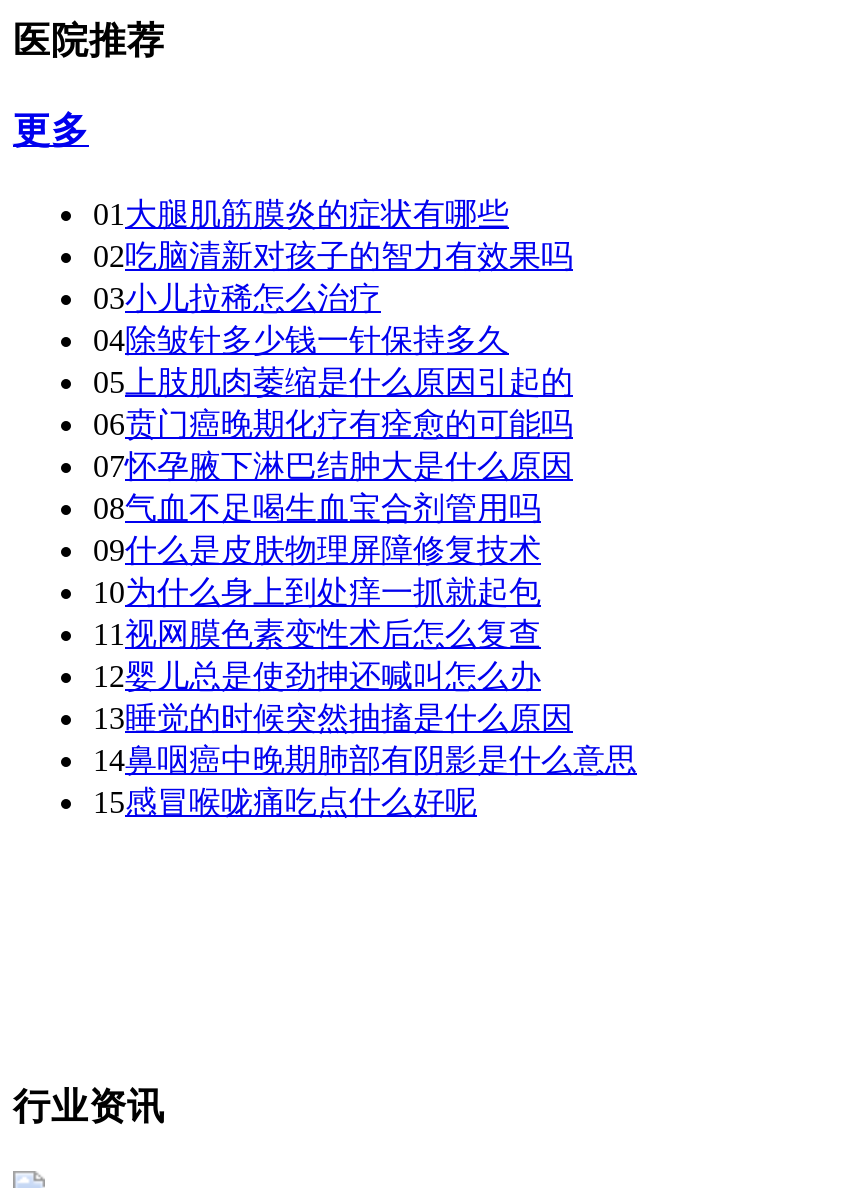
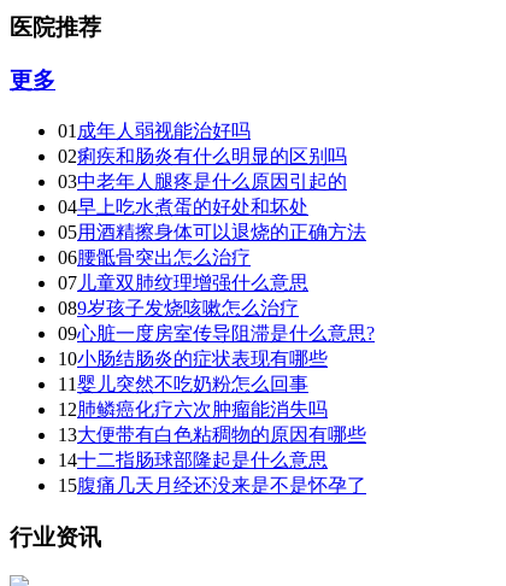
- 01大腿肌筋膜炎的症状有哪些
- 02吃脑清新对孩子的智力有效果吗
- 03小儿拉稀怎么治疗
- 04除皱针多少钱一针保持多久
- 05上肢肌肉萎缩是什么原因引起的
- 06贲门癌晚期化疗有痊愈的可能吗
- 07怀孕腋下淋巴结肿大是什么原因
- 08气血不足喝生血宝合剂管用吗
- 09什么是皮肤物理屏障修复技术
- 10为什么身上到处痒一抓就起包
- 11视网膜色素变性术后怎么复查
- 12婴儿总是使劲抻还喊叫怎么办
- 13睡觉的时候突然抽搐是什么原因
- 14鼻咽癌中晚期肺部有阴影是什么意思
- 15感冒喉咙痛吃点什么好呢
+ 01成年人弱视能治好吗
+ 02痢疾和肠炎有什么明显的区别吗
+ 03中老年人腿疼是什么原因引起的
+ 04早上吃水煮蛋的好处和坏处
+ 05用酒精擦身体可以退烧的正确方法
+ 06腰骶骨突出怎么治疗
+ 07儿童双肺纹理增强什么意思
+ 089岁孩子发烧咳嗽怎么治疗
+ 09心脏一度房室传导阻滞是什么意思?
+ 10小肠结肠炎的症状表现有哪些
+ 11婴儿突然不吃奶粉怎么回事
+ 12肺鳞癌化疗六次肿瘤能消失吗
+ 13大便带有白色粘稠物的原因有哪些
+ 14十二指肠球部隆起是什么意思
+ 15腹痛几天月经还没来是不是怀孕了
